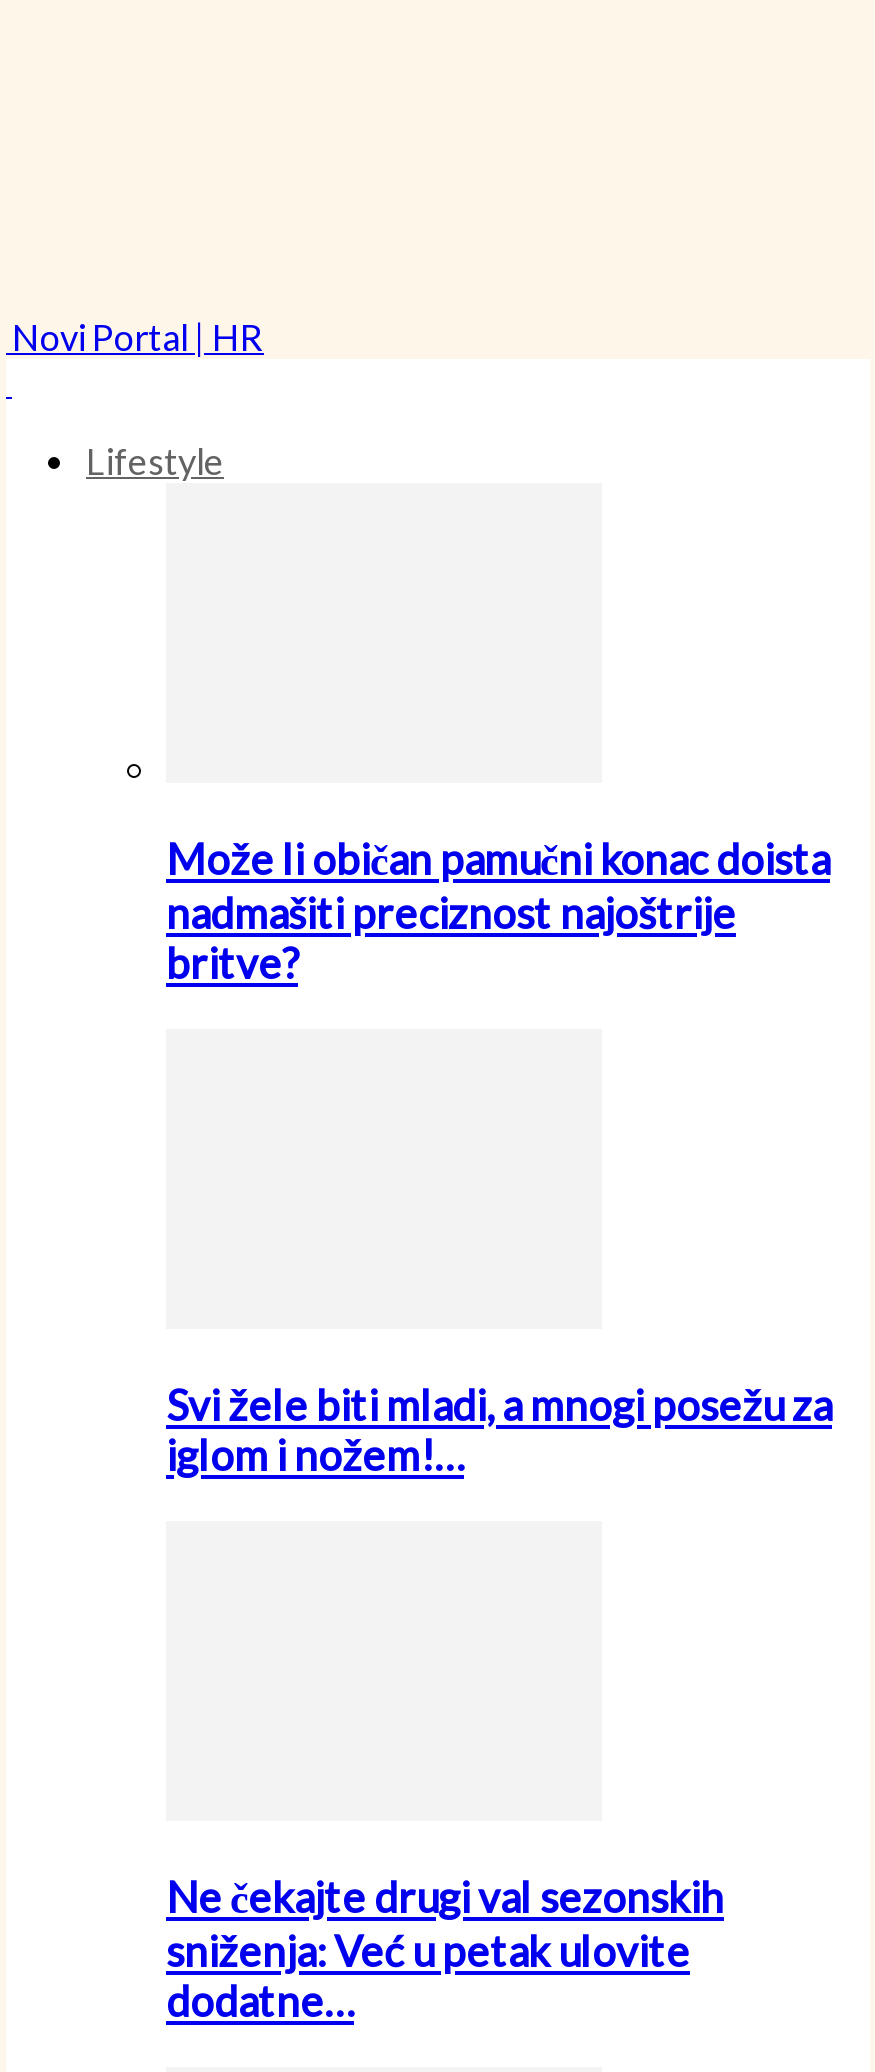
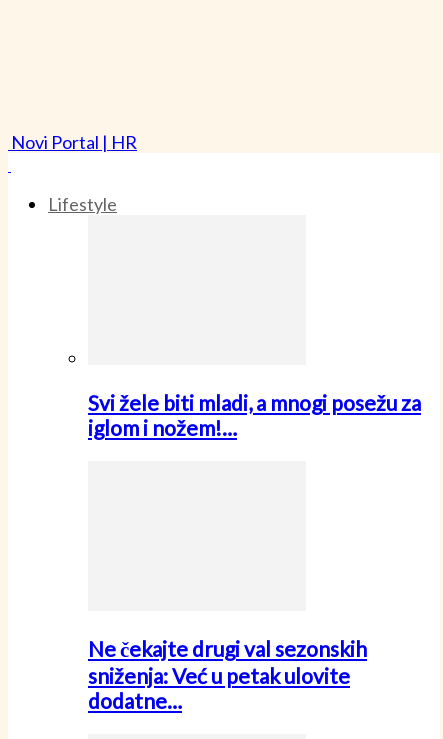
- Može li običan pamučni konac doista
- nadmašiti preciznost najoštrije
- britve?
